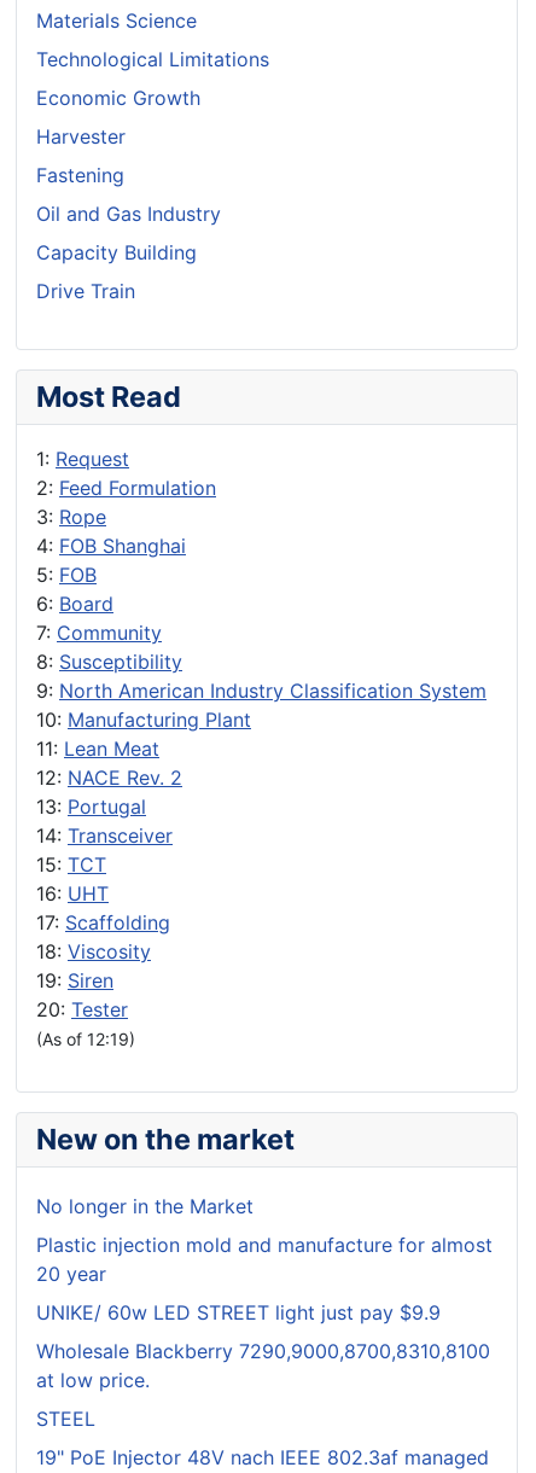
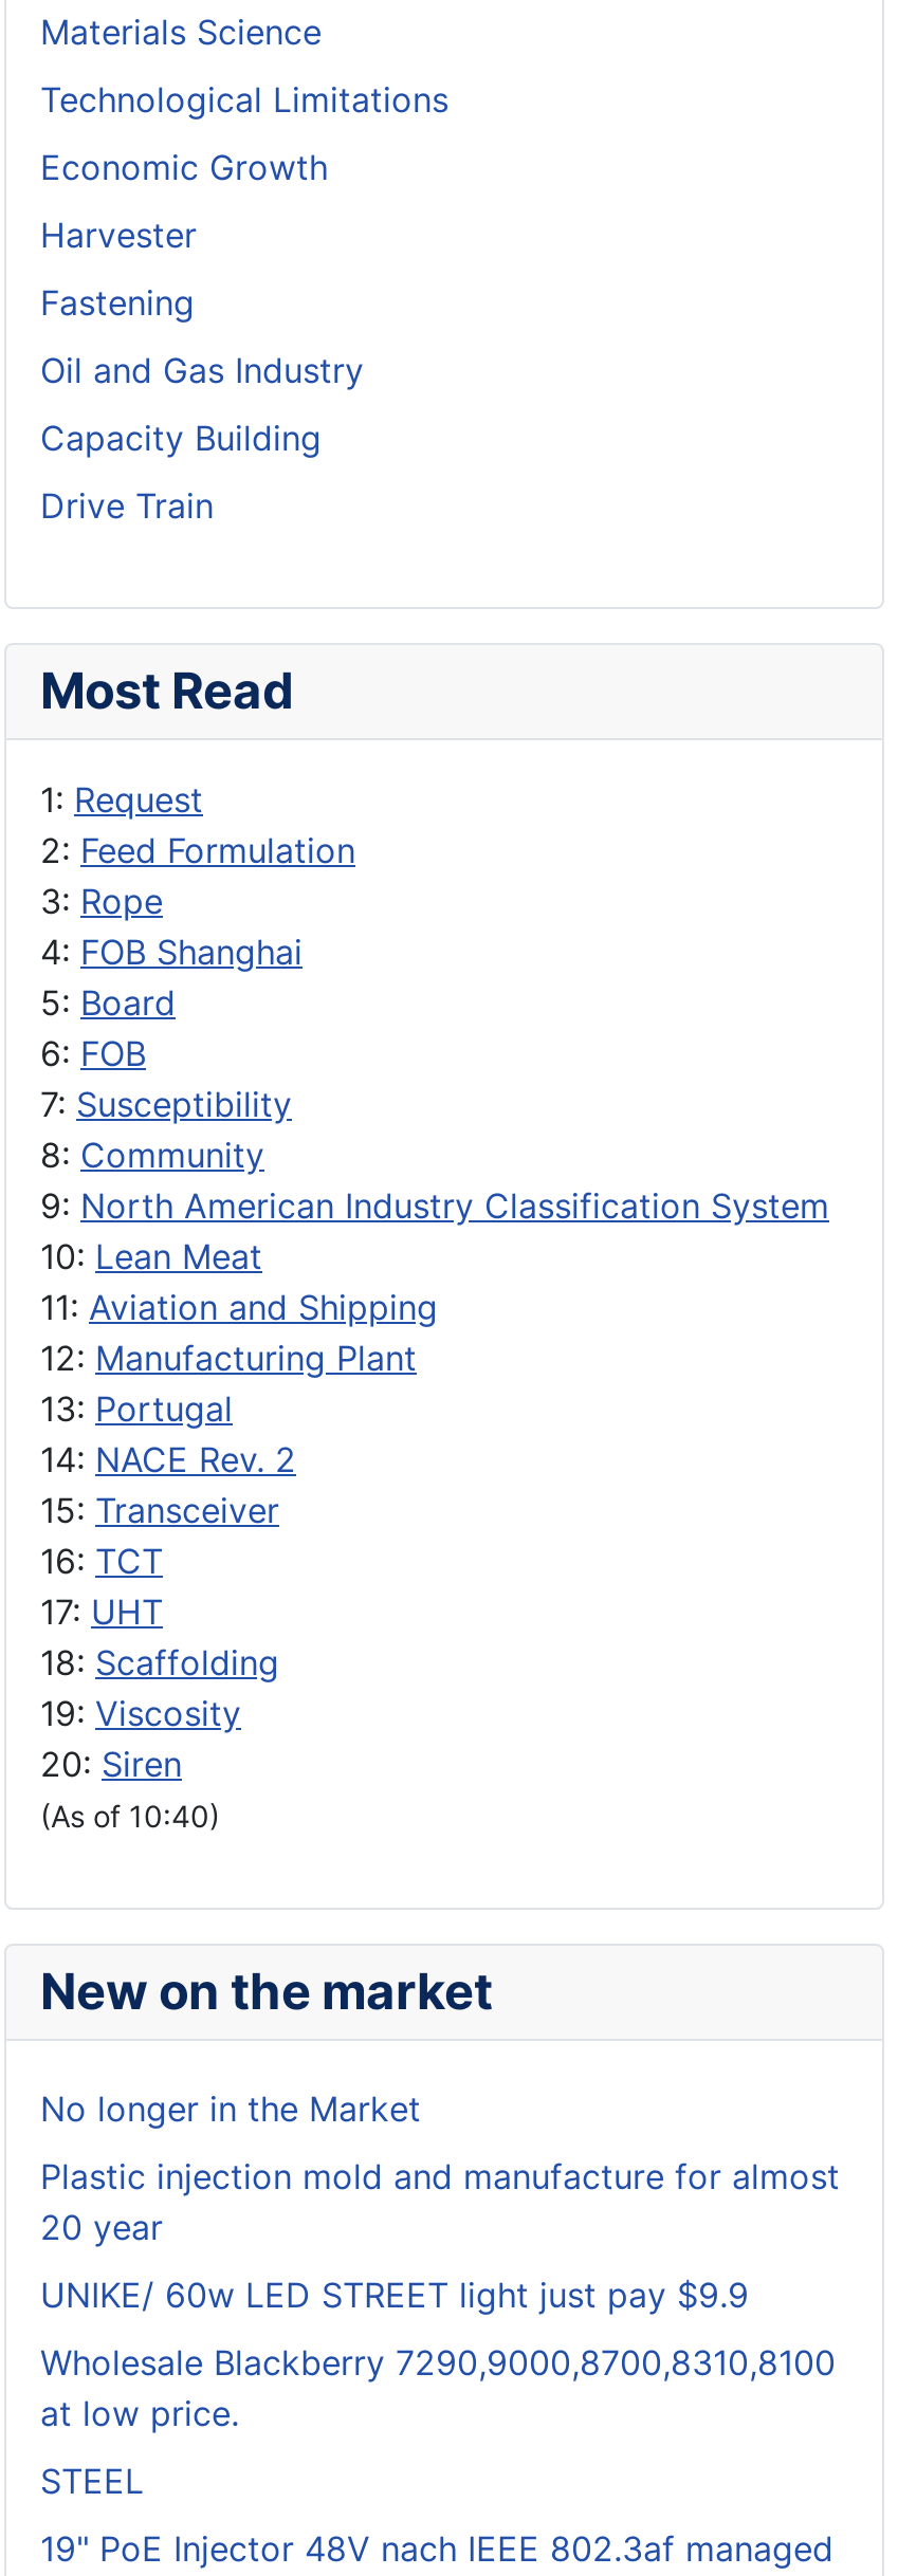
- 5: FOB
- 6: Board
- 7: Community
- 8: Susceptibility
+ 5: Board
+ 6: FOB
+ 7: Susceptibility
+ 8: Community

- 10: Manufacturing Plant
- 11: Lean Meat
- 12: NACE Rev. 2
+ 10: Lean Meat
+ 11: Aviation and Shipping
+ 12: Manufacturing Plant

- 14: Transceiver
- 15: TCT
- 16: UHT
- 17: Scaffolding
- 18: Viscosity
- 19: Siren
- 20: Tester
- (As of 12:19)
+ 14: NACE Rev. 2
+ 15: Transceiver
+ 16: TCT
+ 17: UHT
+ 18: Scaffolding
+ 19: Viscosity
+ 20: Siren
+ (As of 10:40)
